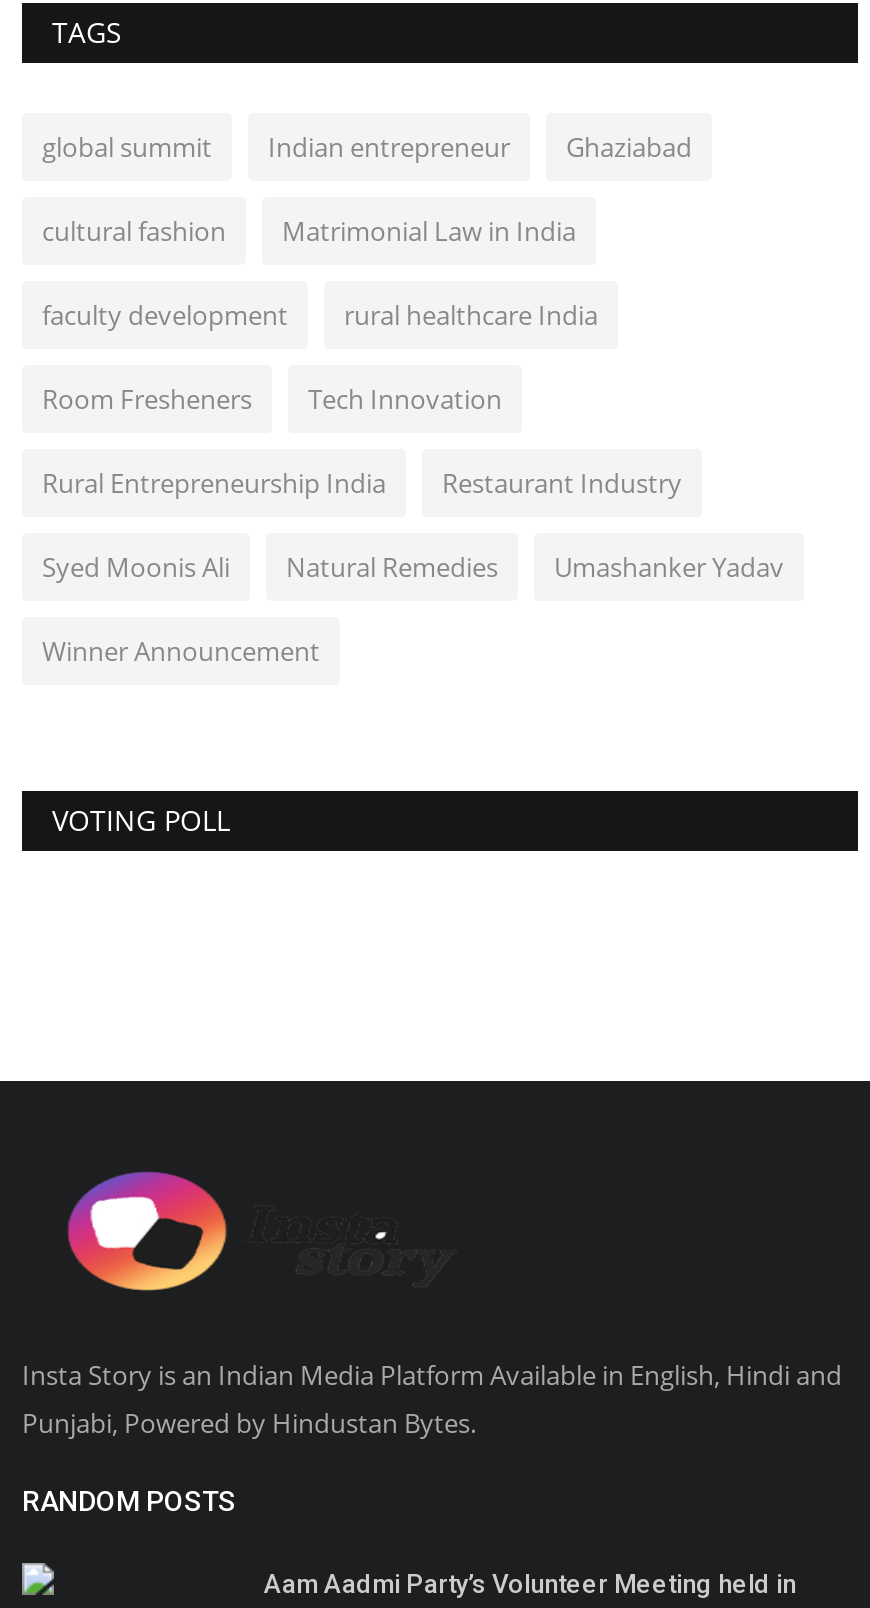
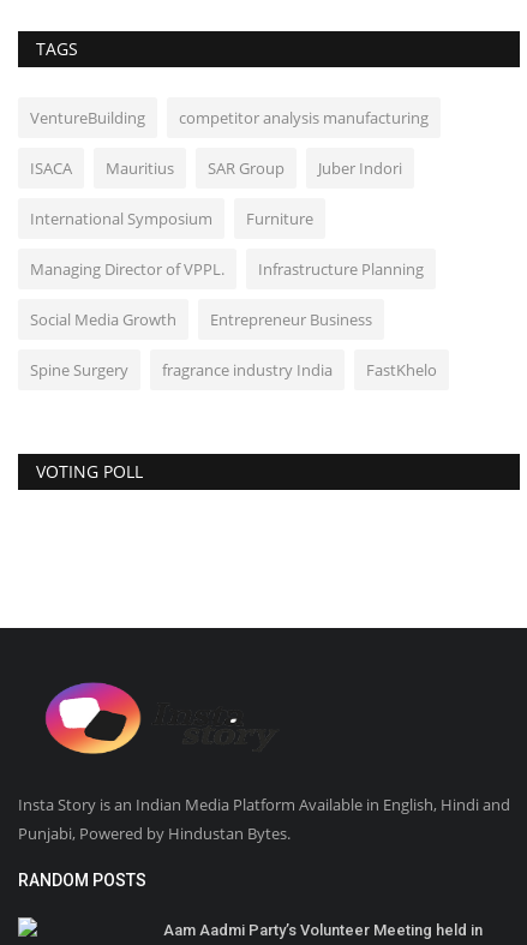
- global summit
- Indian entrepreneur
- Ghaziabad
- cultural fashion
- Matrimonial Law in India
- faculty development
- rural healthcare India
- Room Fresheners
- Tech Innovation
- Rural Entrepreneurship India
- Restaurant Industry
- Syed Moonis Ali
- Natural Remedies
- Umashanker Yadav
- Winner Announcement
+ VentureBuilding
+ competitor analysis manufacturing
+ ISACA
+ Mauritius
+ SAR Group
+ Juber Indori
+ International Symposium
+ Furniture
+ Managing Director of VPPL.
+ Infrastructure Planning
+ Social Media Growth
+ Entrepreneur Business
+ Spine Surgery
+ fragrance industry India
+ FastKhelo
